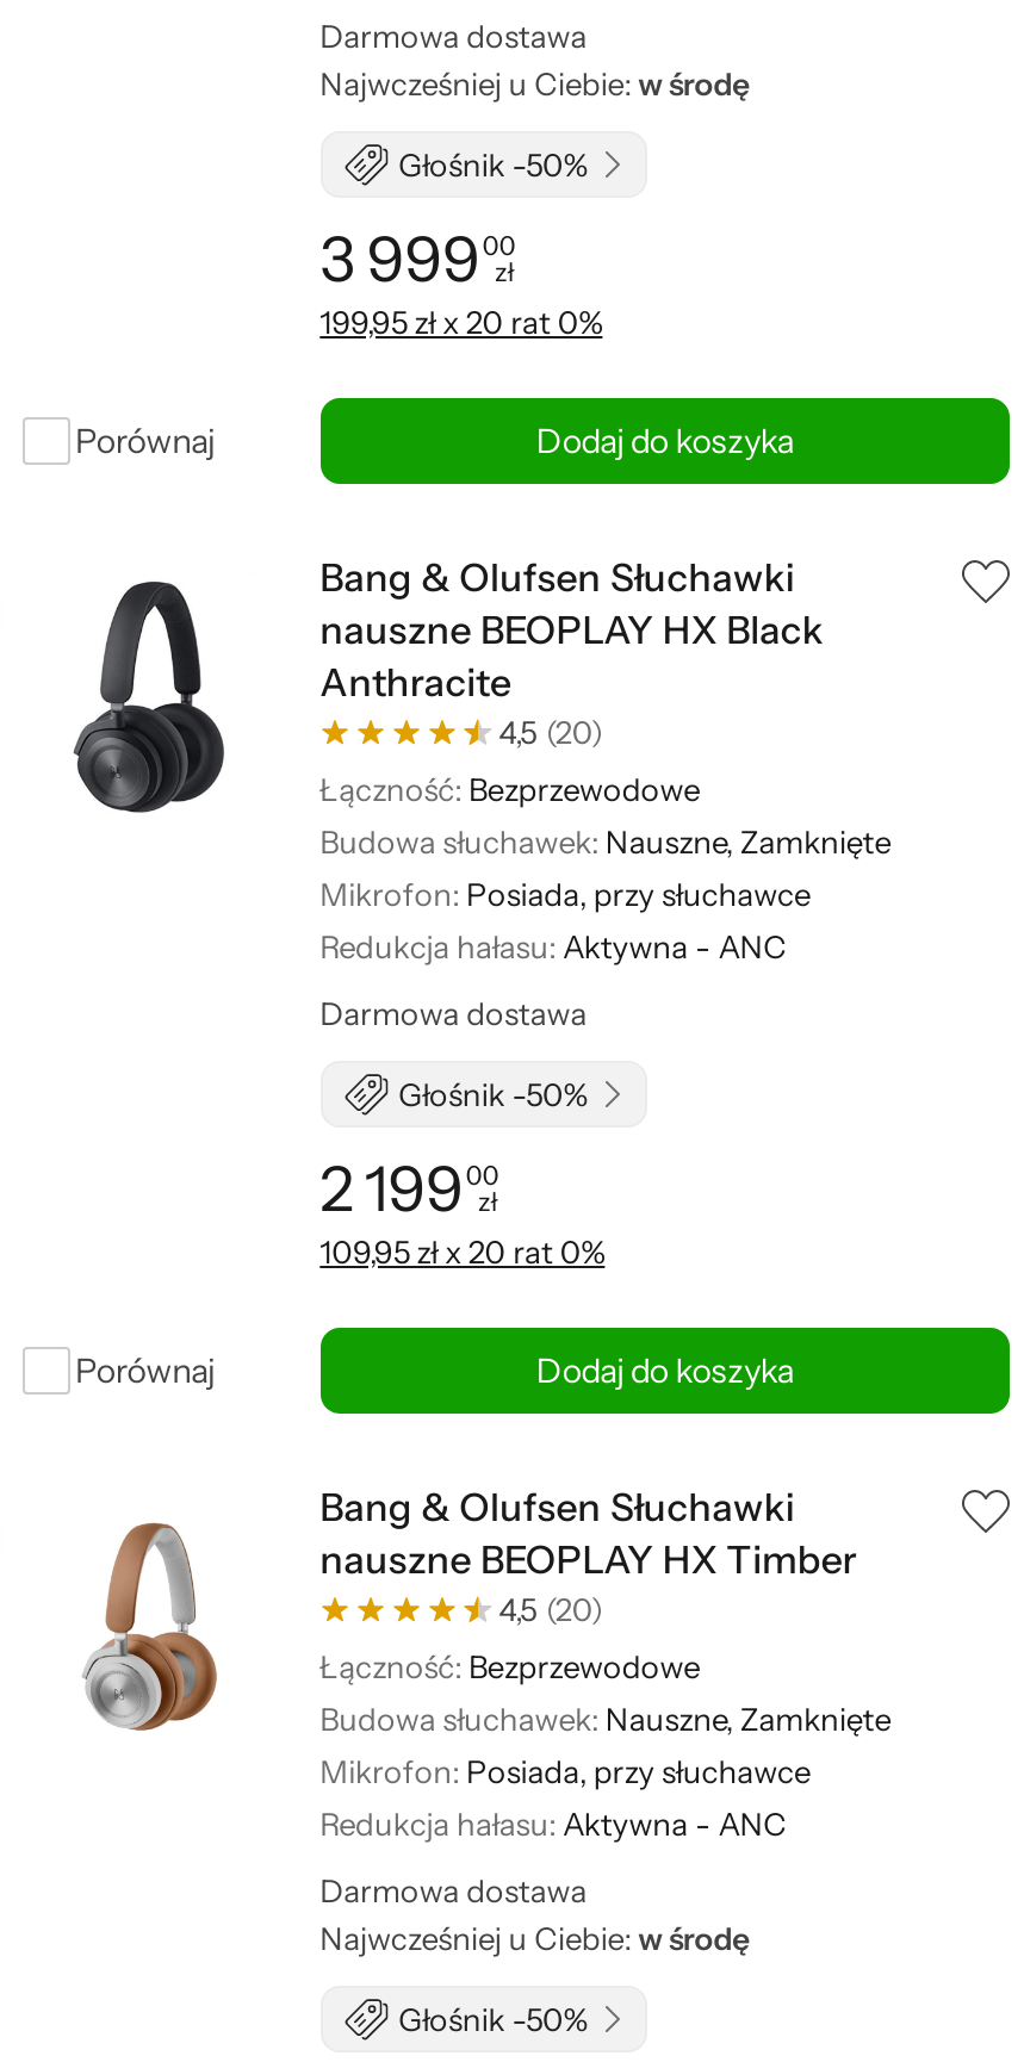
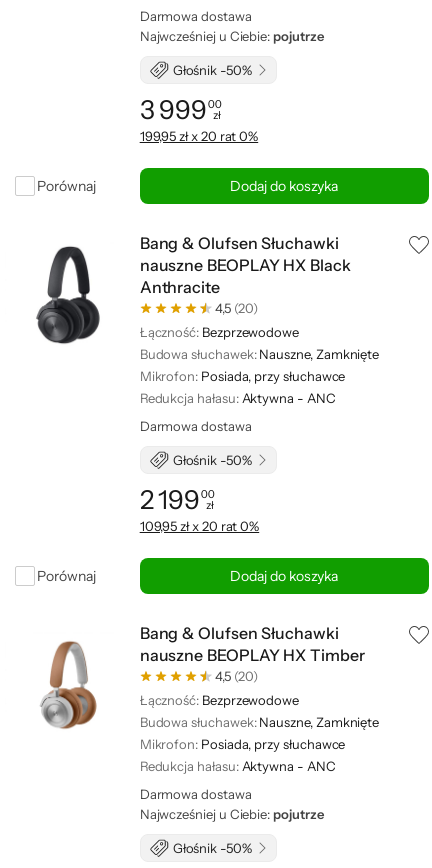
- Najwcześniej u Ciebie: w środę
+ Najwcześniej u Ciebie: pojutrze

- Najwcześniej u Ciebie: w środę
+ Najwcześniej u Ciebie: pojutrze
